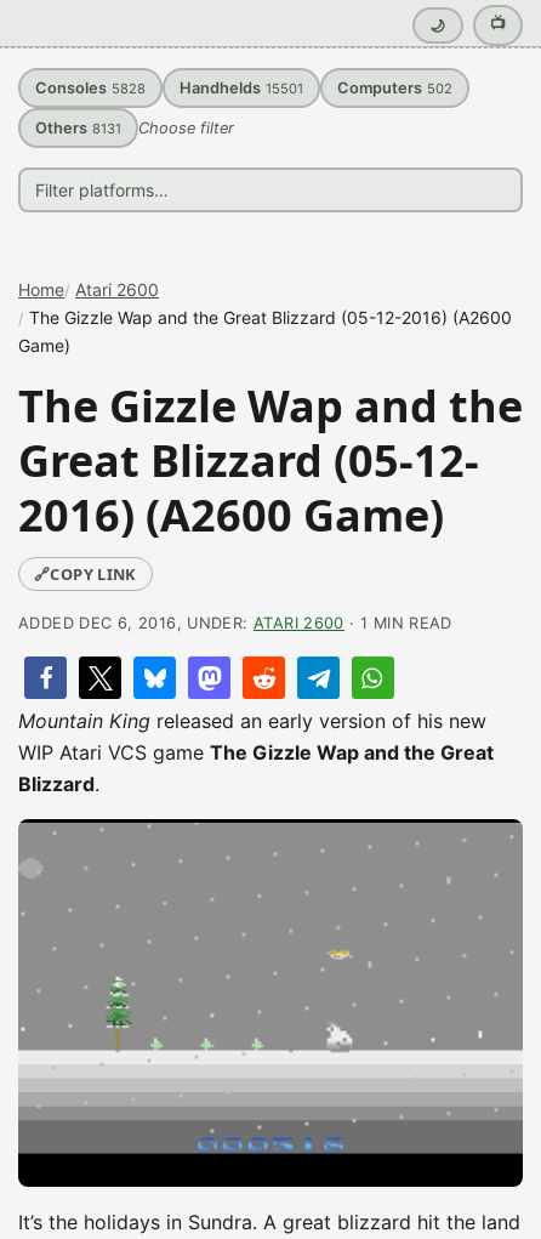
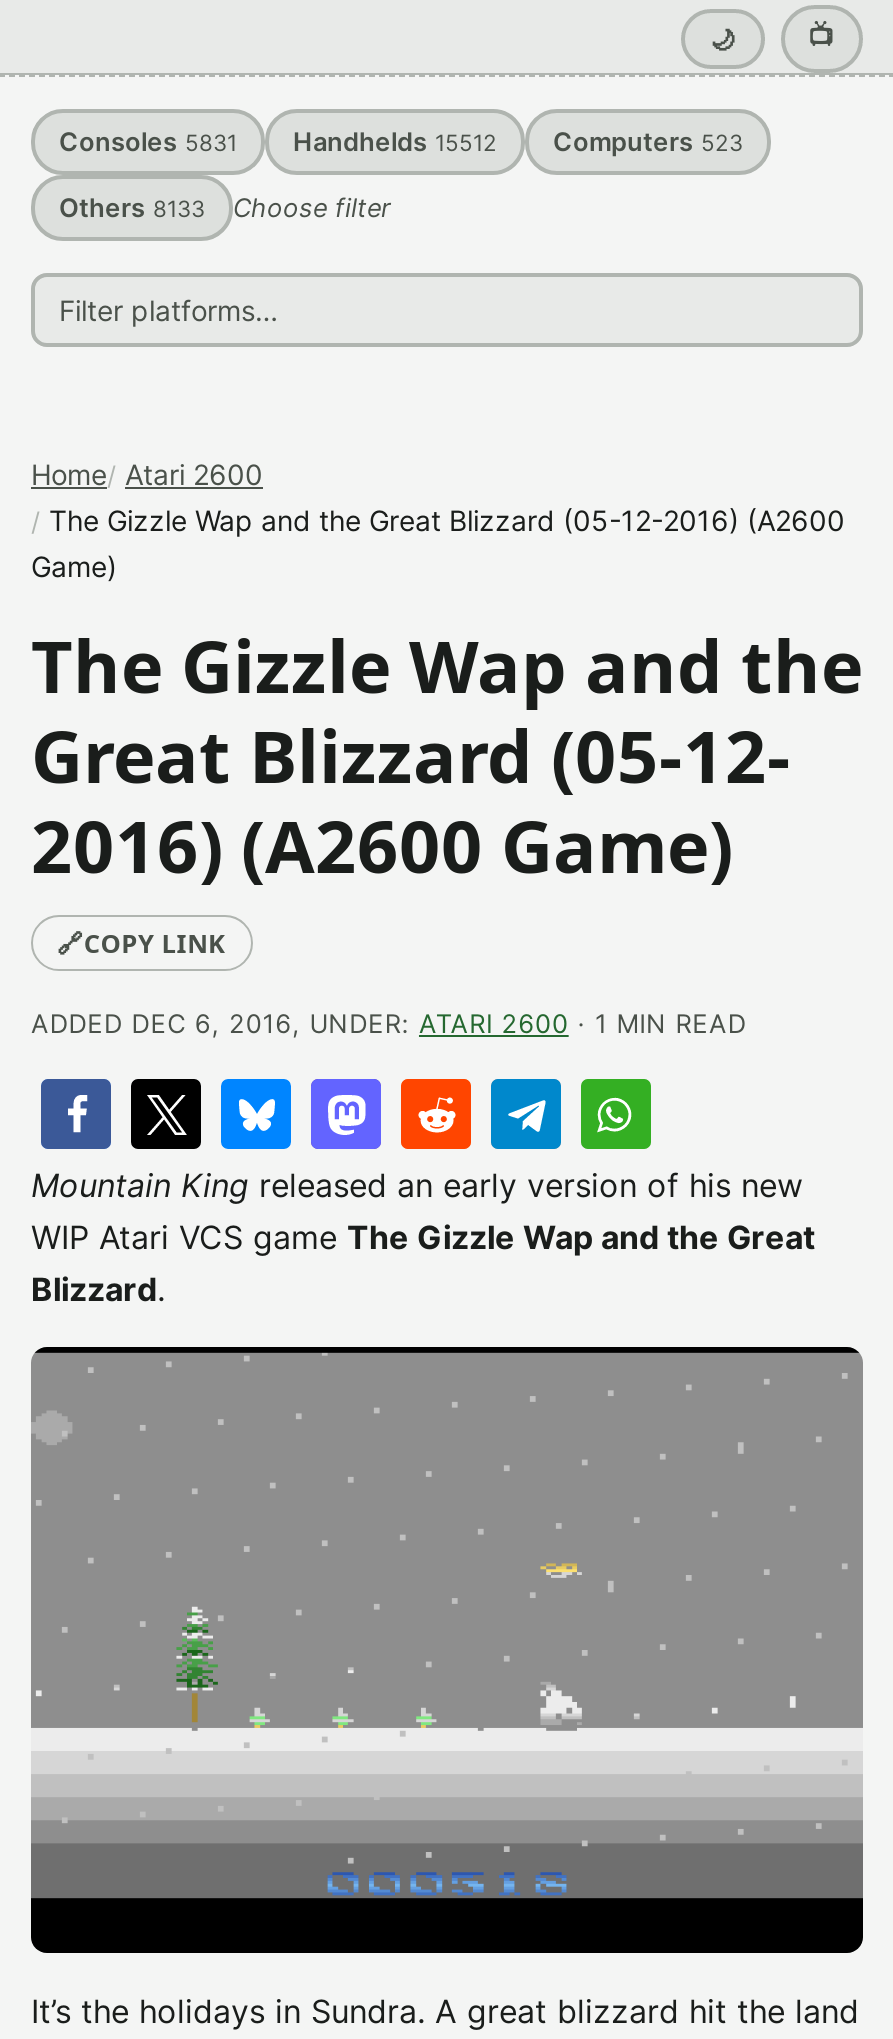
- Consoles 5828
+ Consoles 5831

- Handhelds 15501
+ Handhelds 15512

- Computers 502
+ Computers 523

- Others 8131 Choose filter
+ Others 8133 Choose filter
